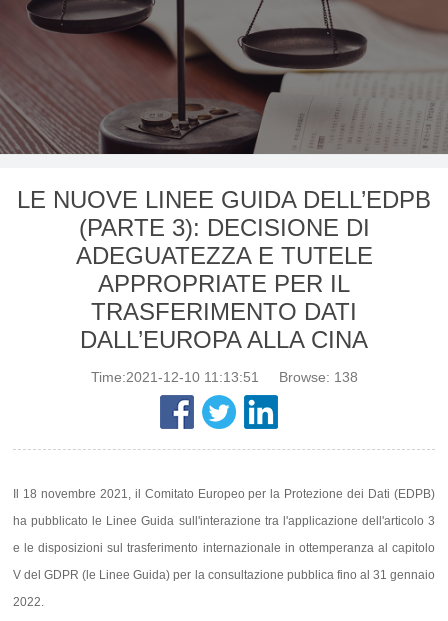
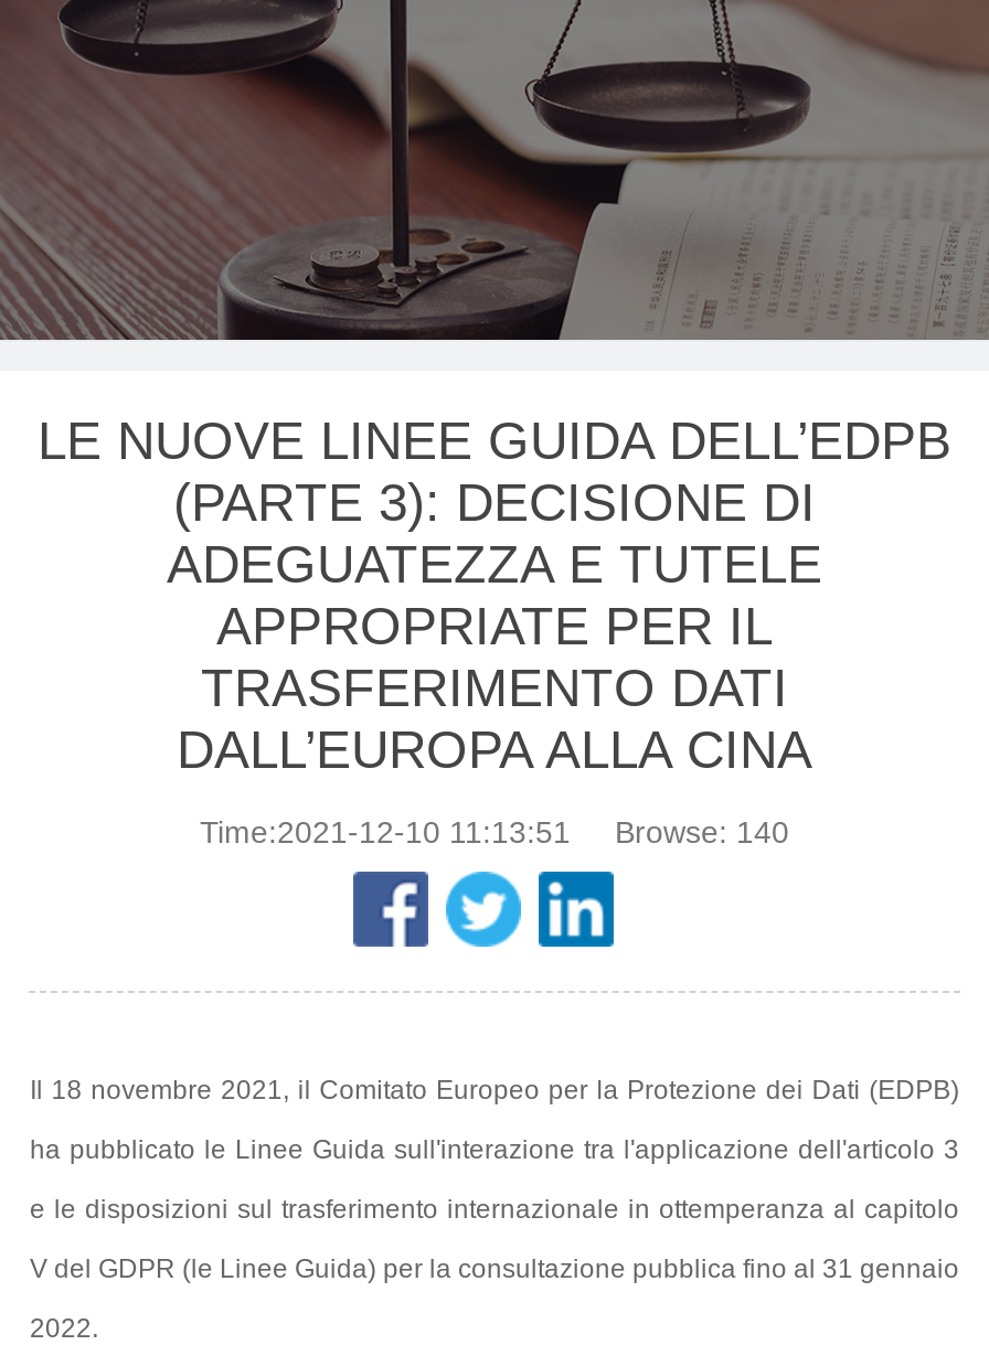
- Time:2021-12-10 11:13:51 Browse: 138
+ Time:2021-12-10 11:13:51 Browse: 140
